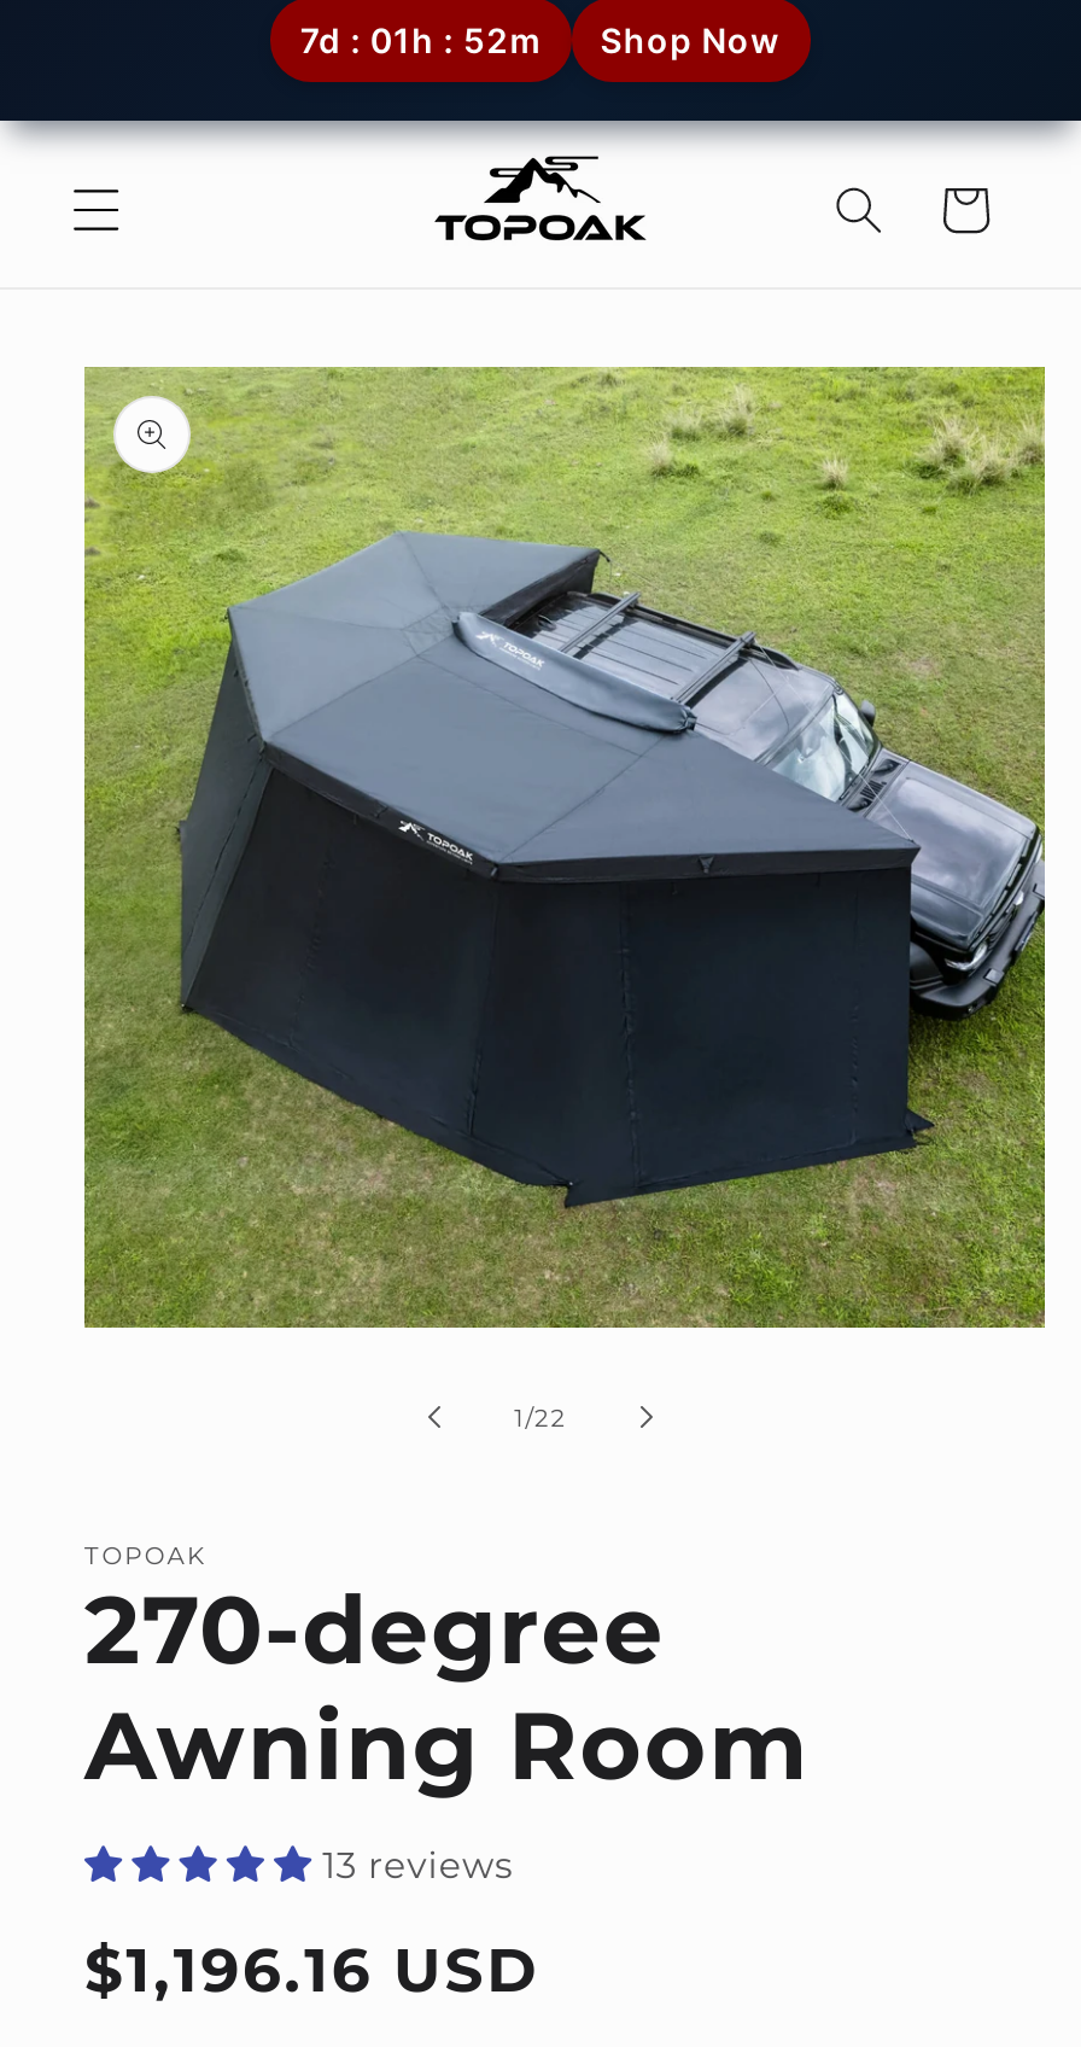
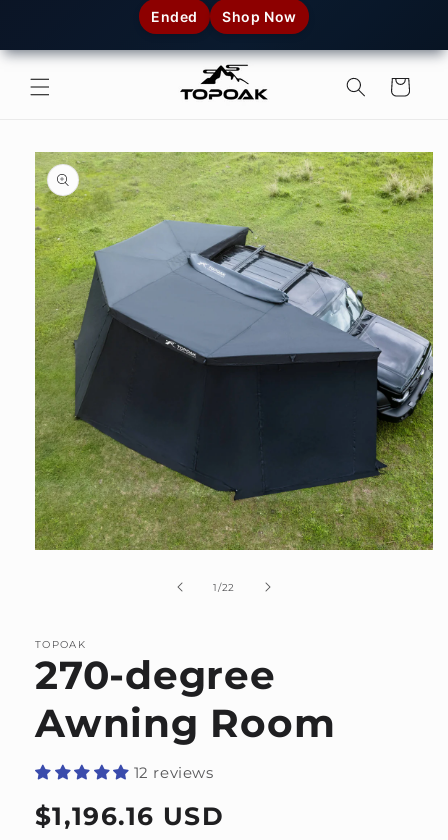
- 7d : 01h : 52m
+ Ended

- 13 reviews
+ 12 reviews
